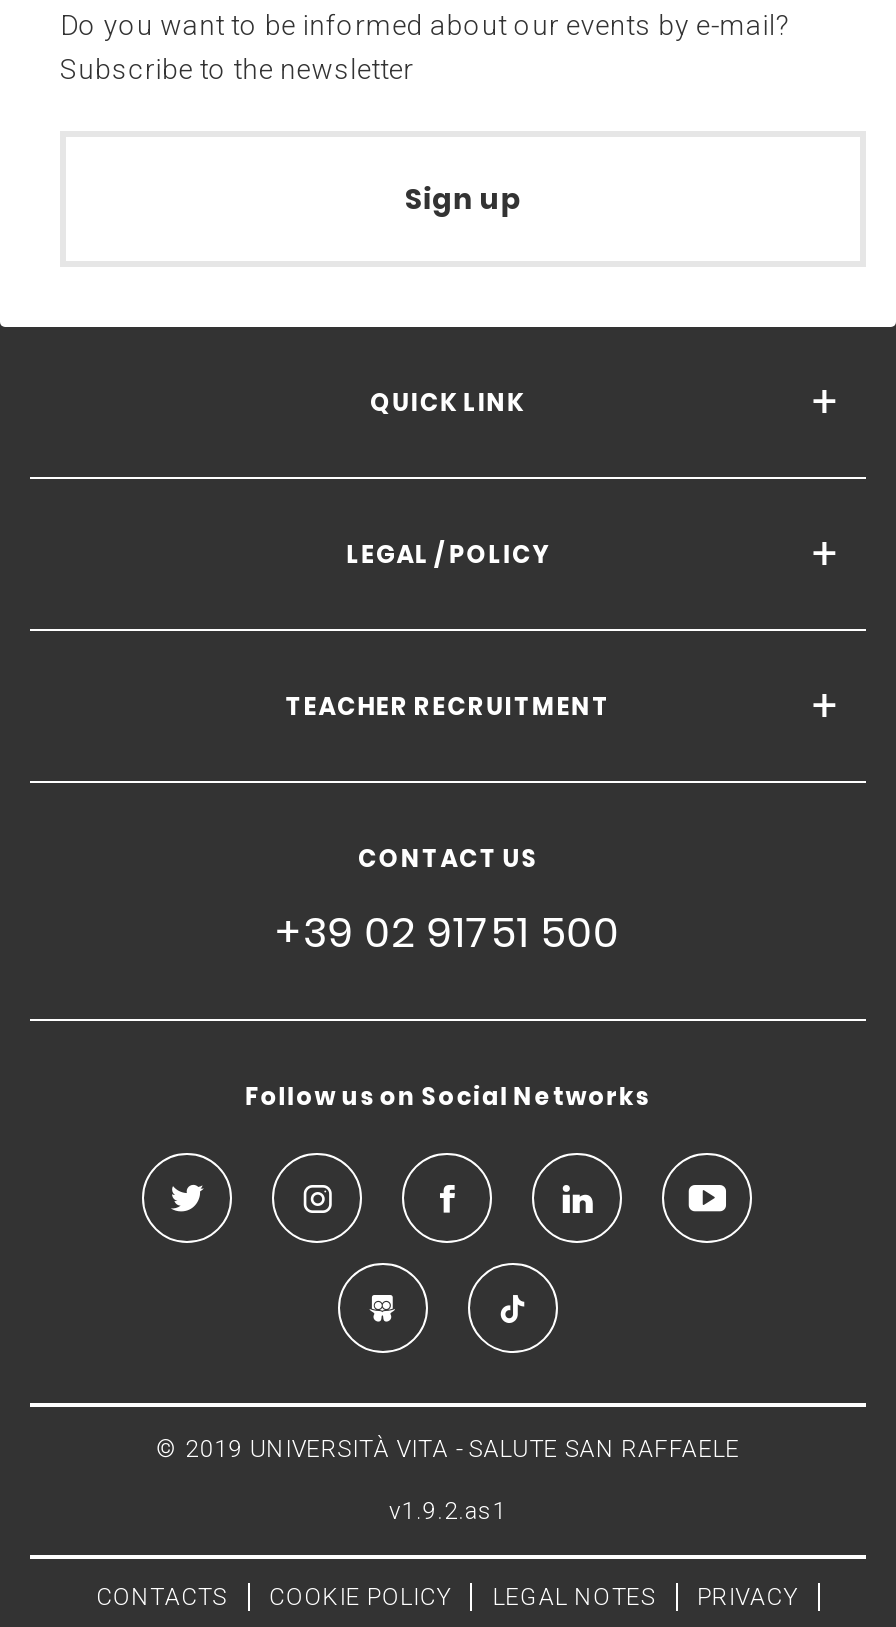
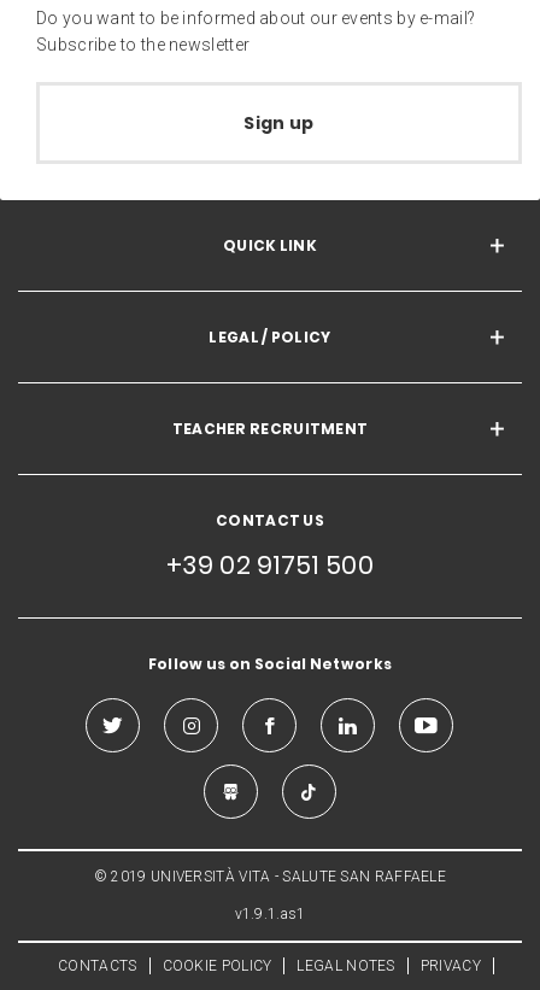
- v1.9.2.as1
+ v1.9.1.as1
